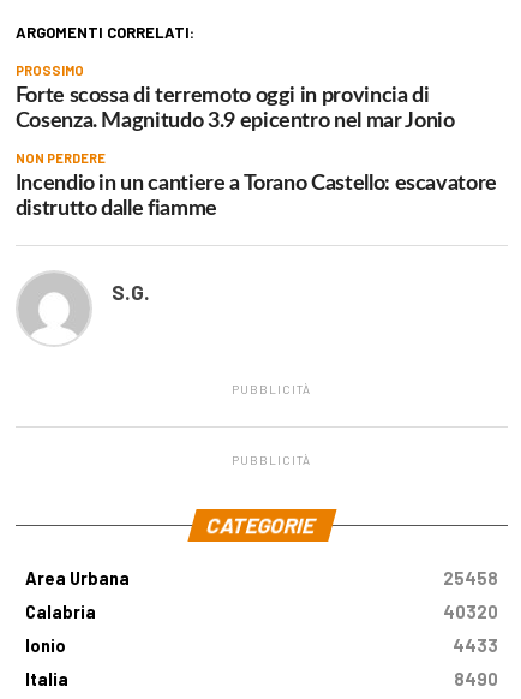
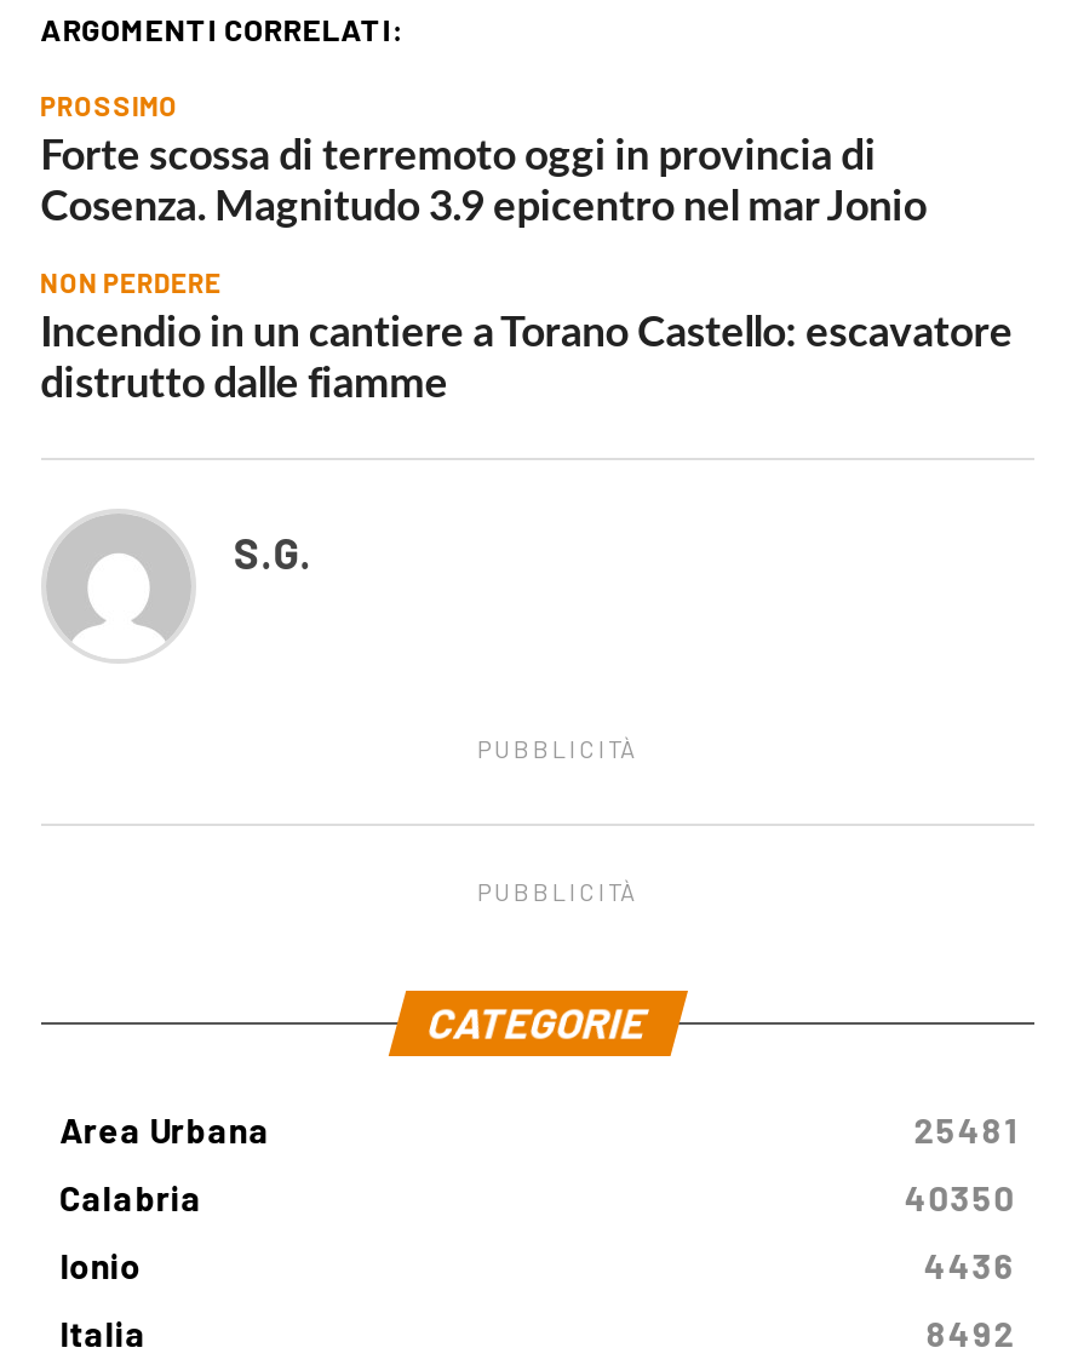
- 25458
+ 25481

- 40320
+ 40350

- 4433
+ 4436

- 8490
+ 8492
